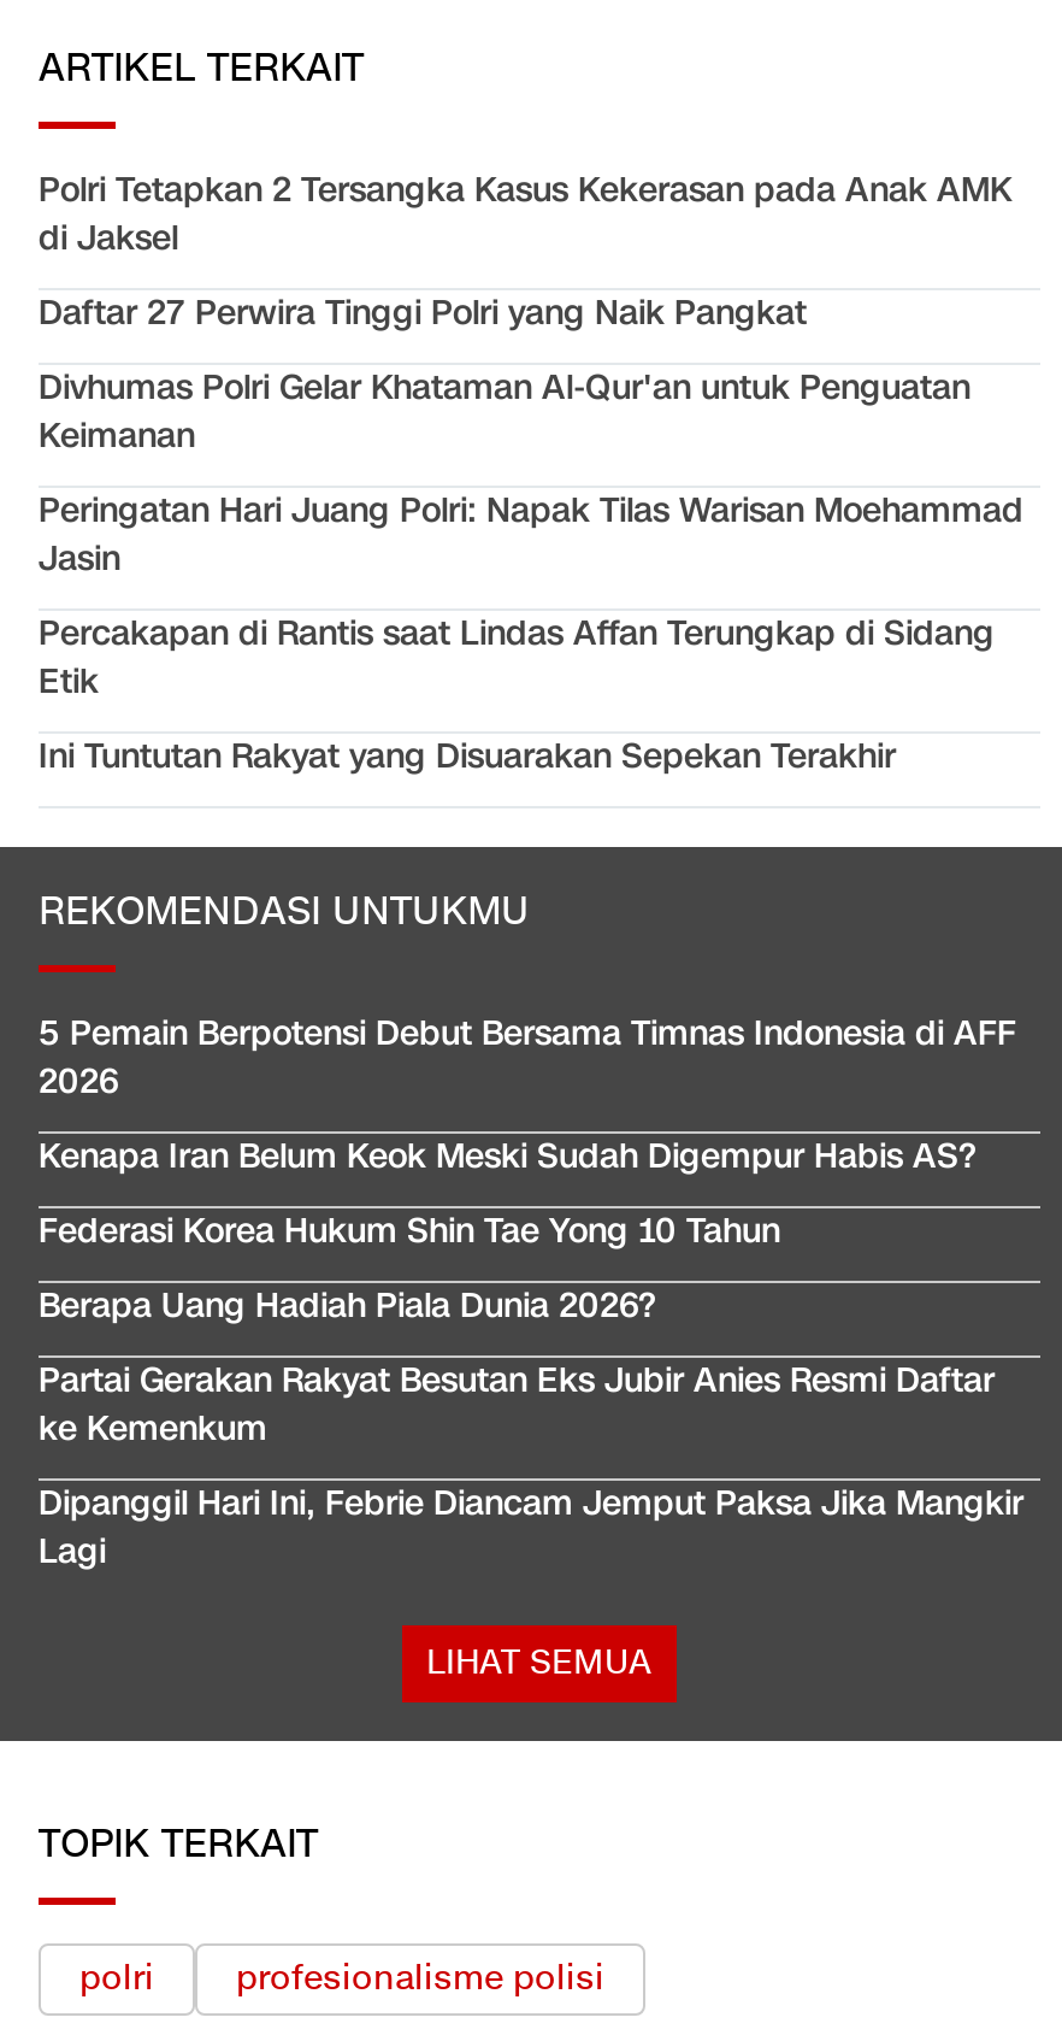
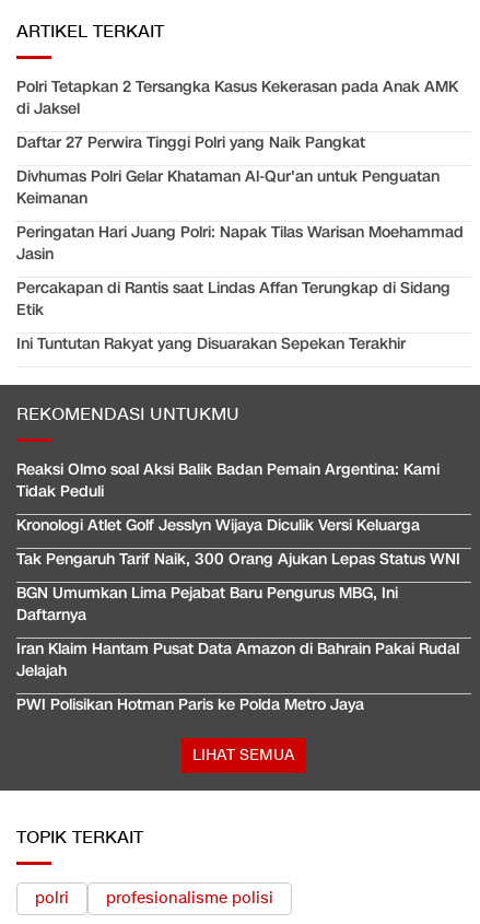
- 5 Pemain Berpotensi Debut Bersama Timnas Indonesia di AFF
- 2026
+ Reaksi Olmo soal Aksi Balik Badan Pemain Argentina: Kami
+ Tidak Peduli

- Kenapa Iran Belum Keok Meski Sudah Digempur Habis AS?
+ Kronologi Atlet Golf Jesslyn Wijaya Diculik Versi Keluarga

- Federasi Korea Hukum Shin Tae Yong 10 Tahun
+ Tak Pengaruh Tarif Naik, 300 Orang Ajukan Lepas Status WNI

- Berapa Uang Hadiah Piala Dunia 2026?
+ BGN Umumkan Lima Pejabat Baru Pengurus MBG, Ini
+ Daftarnya

- Partai Gerakan Rakyat Besutan Eks Jubir Anies Resmi Daftar
- ke Kemenkum
+ Iran Klaim Hantam Pusat Data Amazon di Bahrain Pakai Rudal
+ Jelajah

- Dipanggil Hari Ini, Febrie Diancam Jemput Paksa Jika Mangkir
- Lagi
+ PWI Polisikan Hotman Paris ke Polda Metro Jaya
